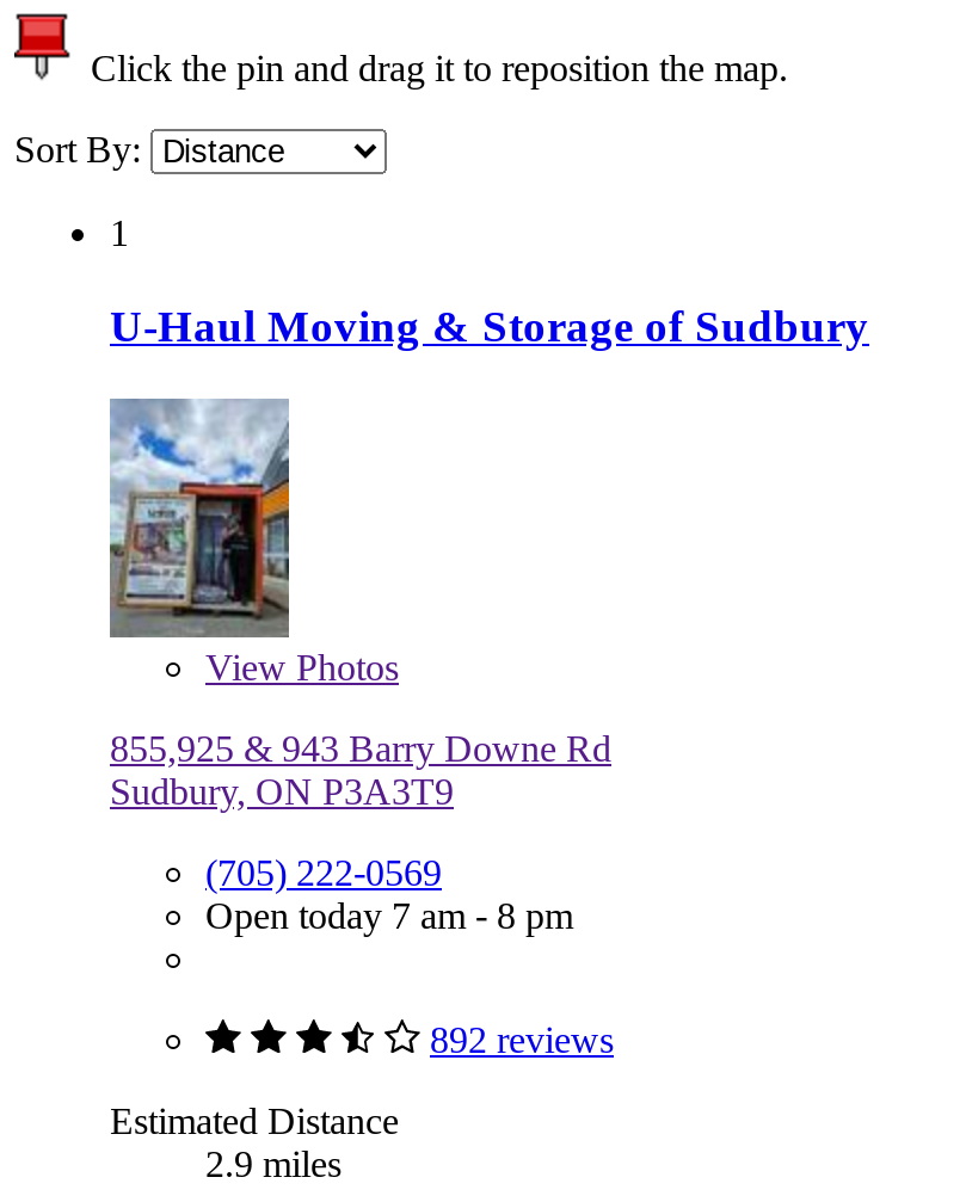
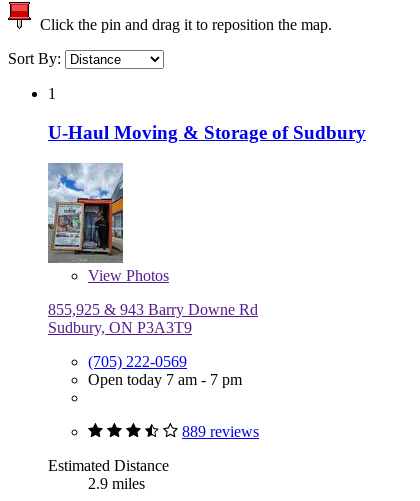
- Open today 7 am - 8 pm
+ Open today 7 am - 7 pm

- 892 reviews
+ 889 reviews
